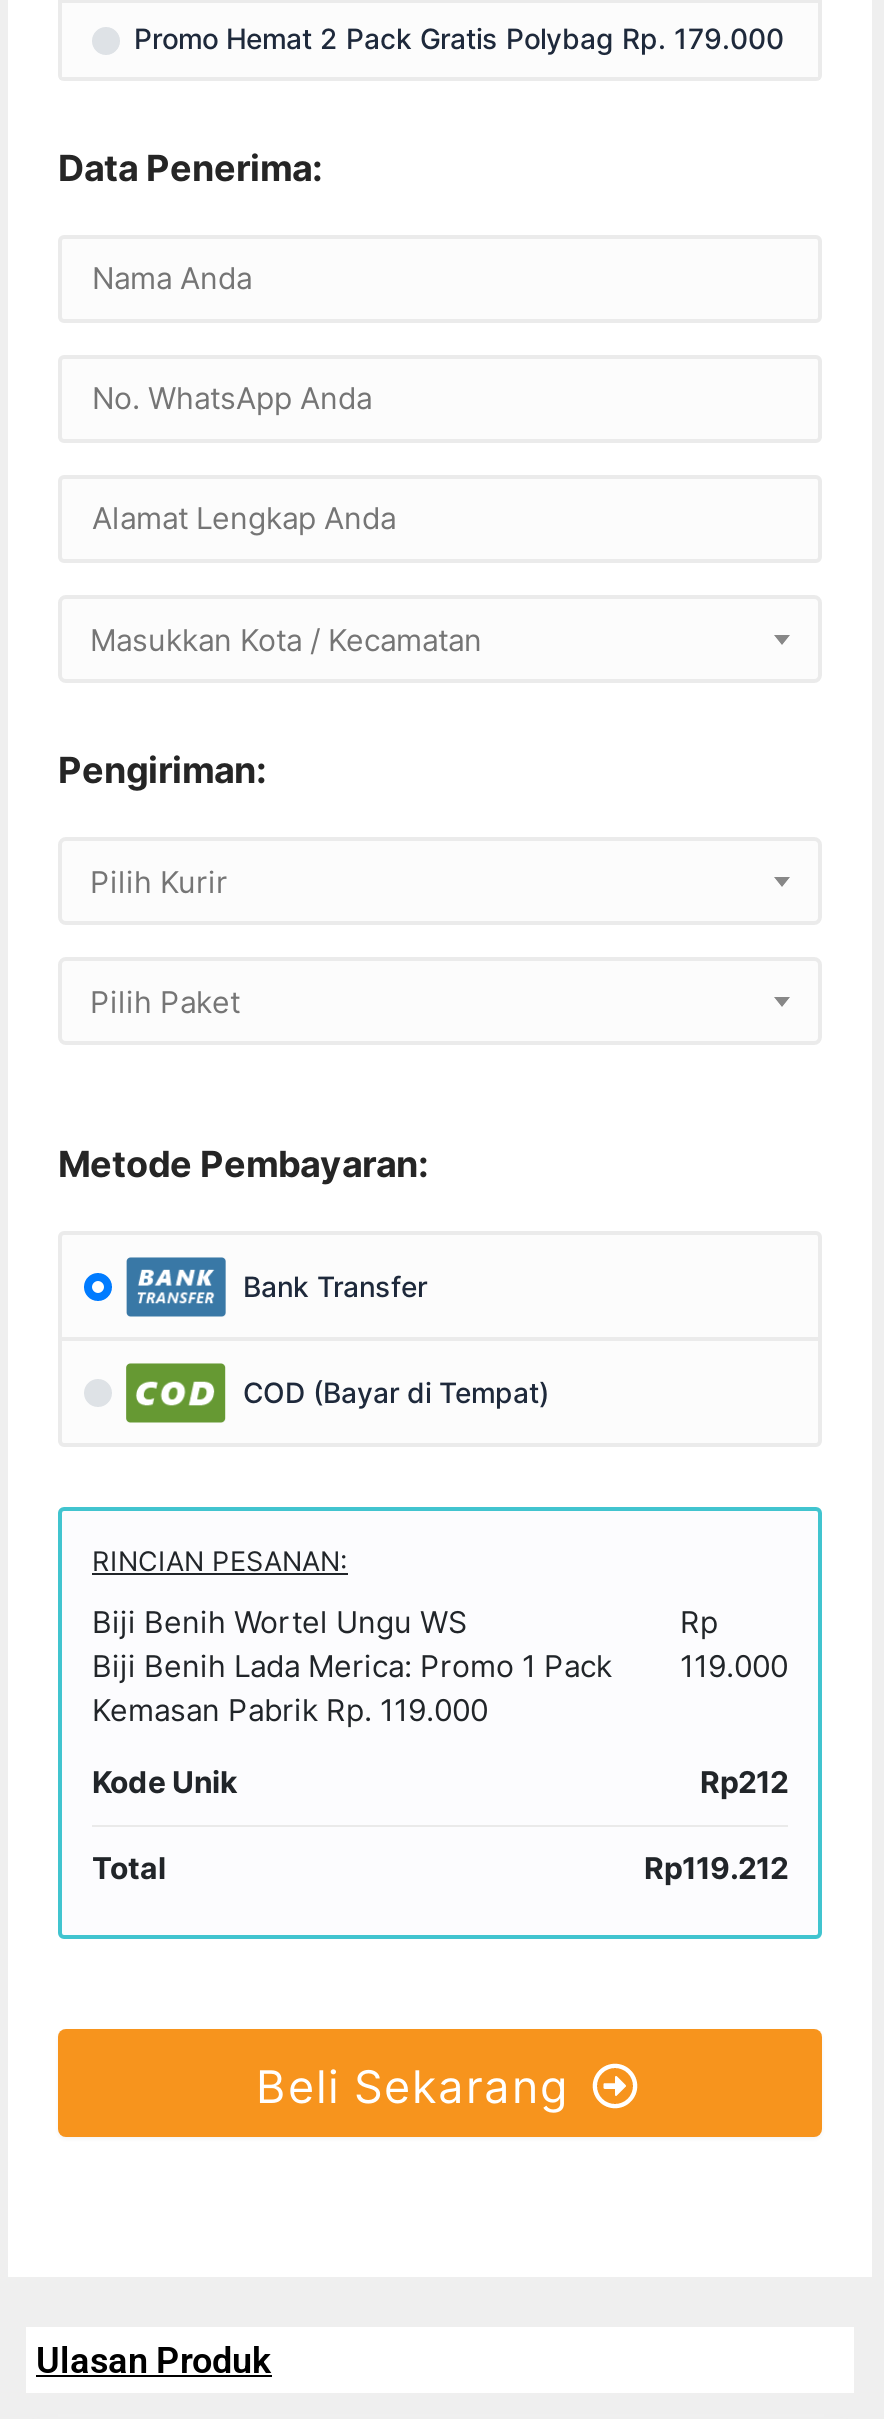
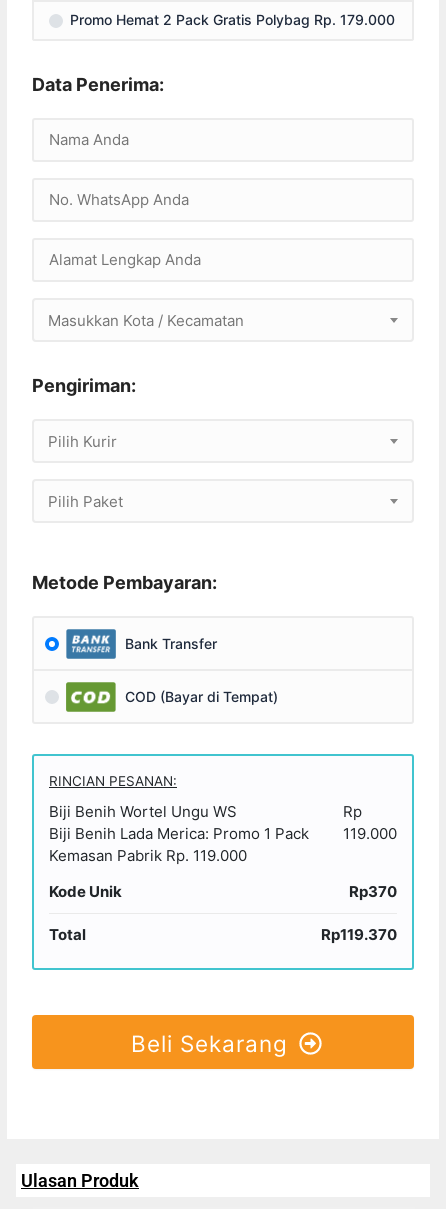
- Rp212
+ Rp370

- Rp119.212
+ Rp119.370
